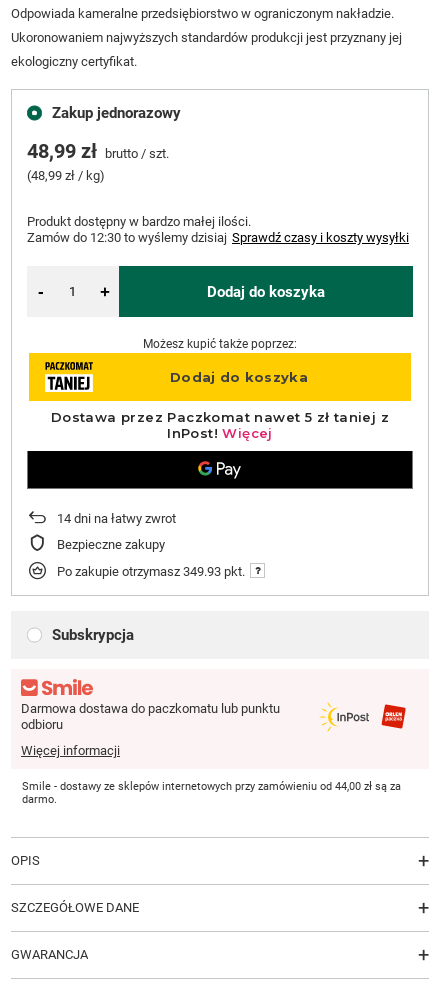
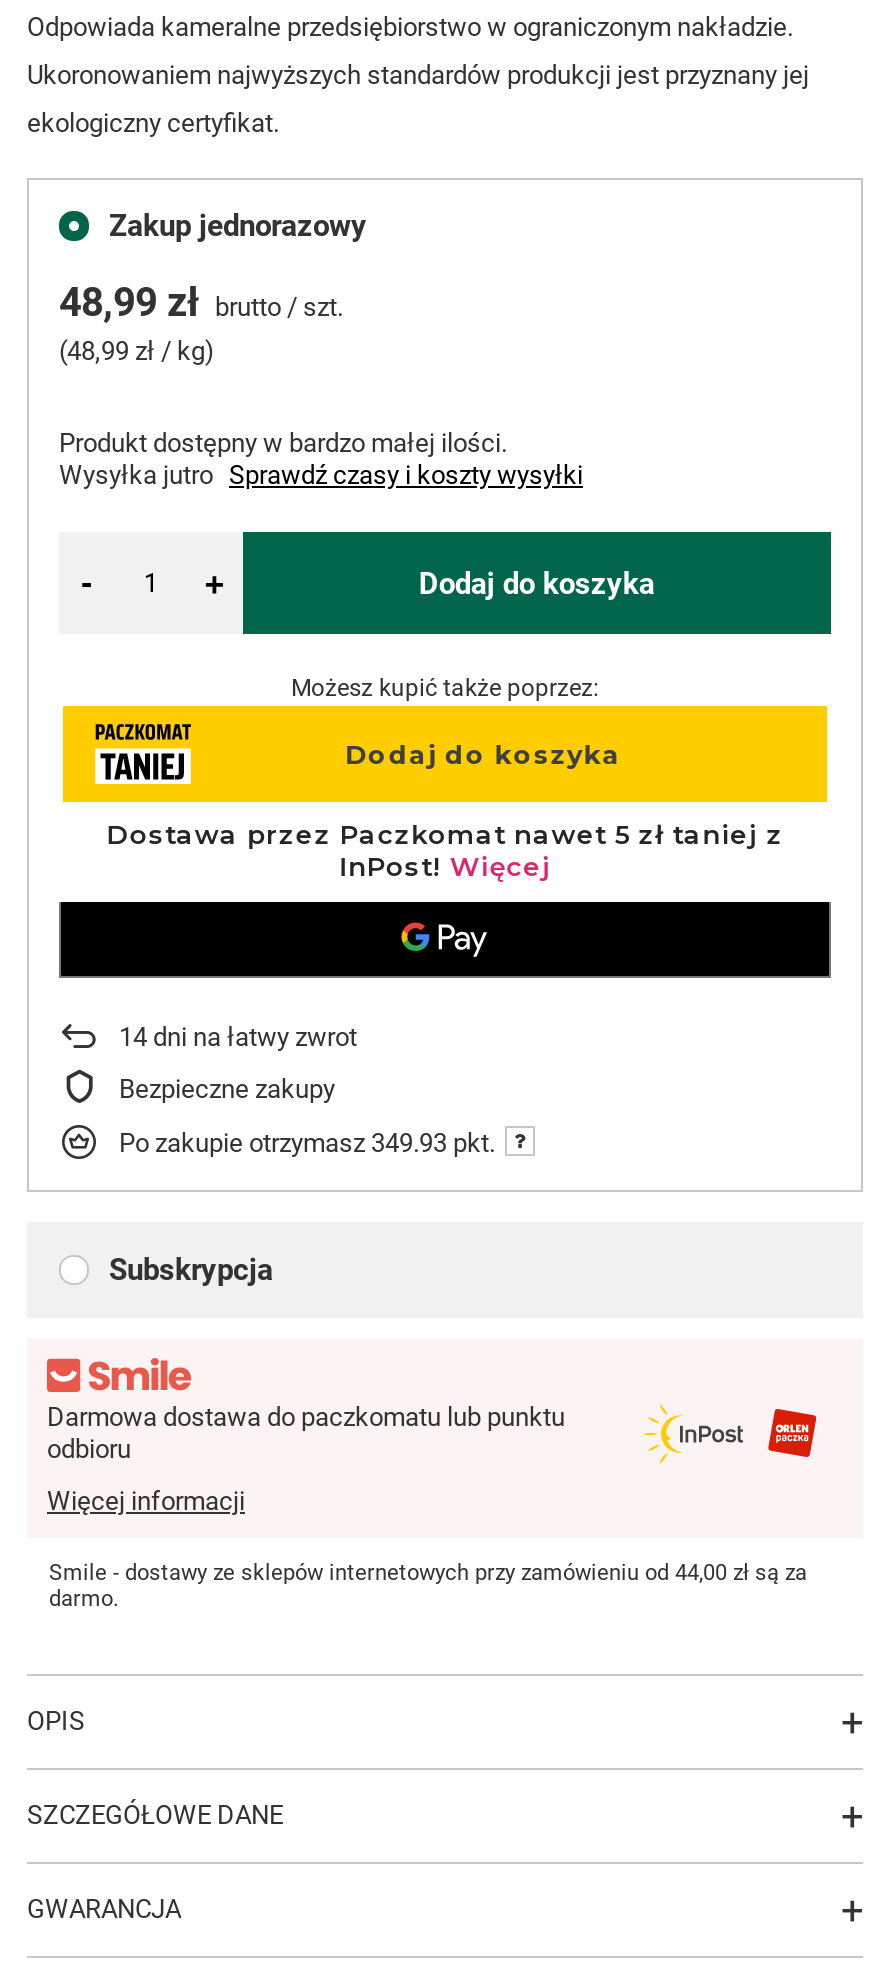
- Zamów do 12:30 to wyślemy dzisiaj Sprawdź czasy i koszty wysyłki
+ Wysyłka jutro Sprawdź czasy i koszty wysyłki
